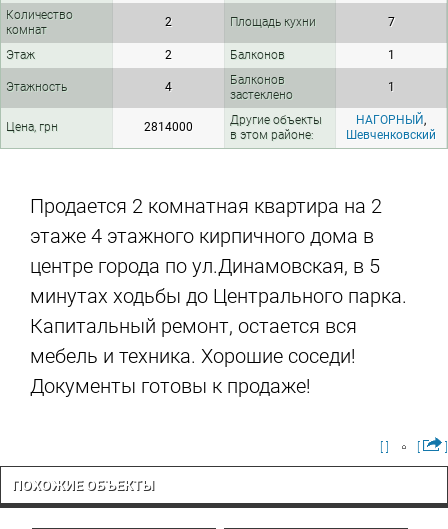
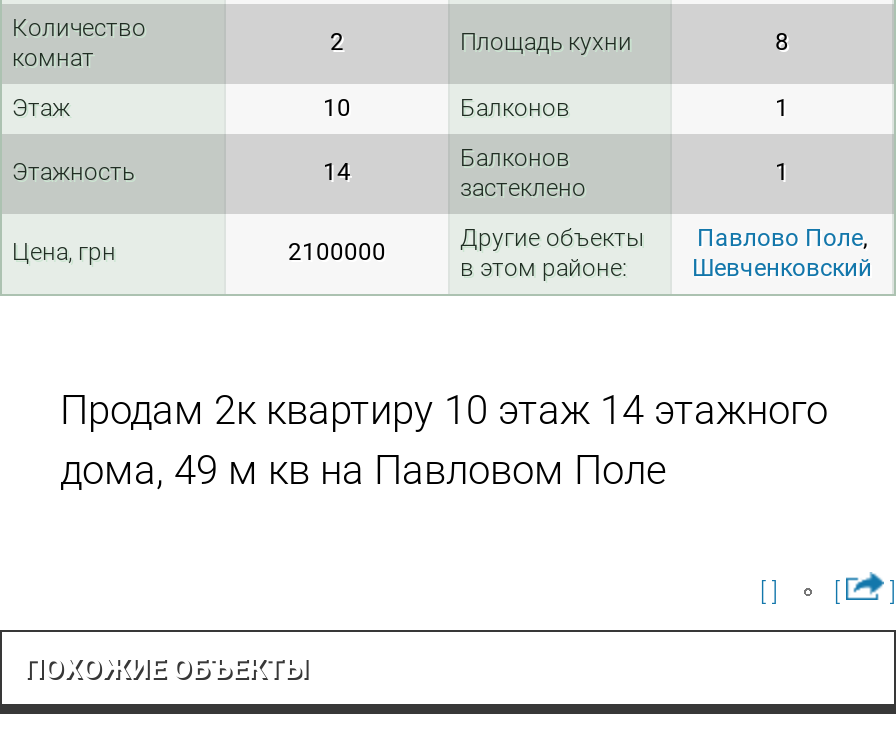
- 7
+ 8

- 2
+ 10

- 4
+ 14

- НАГОРНЫЙ
+ Павлово Поле

- 2814000
+ 2100000

- Продается 2 комнатная квартира на 2
- этаже 4 этажного кирпичного дома в
- центре города по ул.Динамовская, в 5
- минутах ходьбы до Центрального парка.
- Капитальный ремонт, остается вся
- мебель и техника. Хорошие соседи!
- Документы готовы к продаже!
+ Продам 2к квартиру 10 этаж 14 этажного
+ дома, 49 м кв на Павловом Поле
